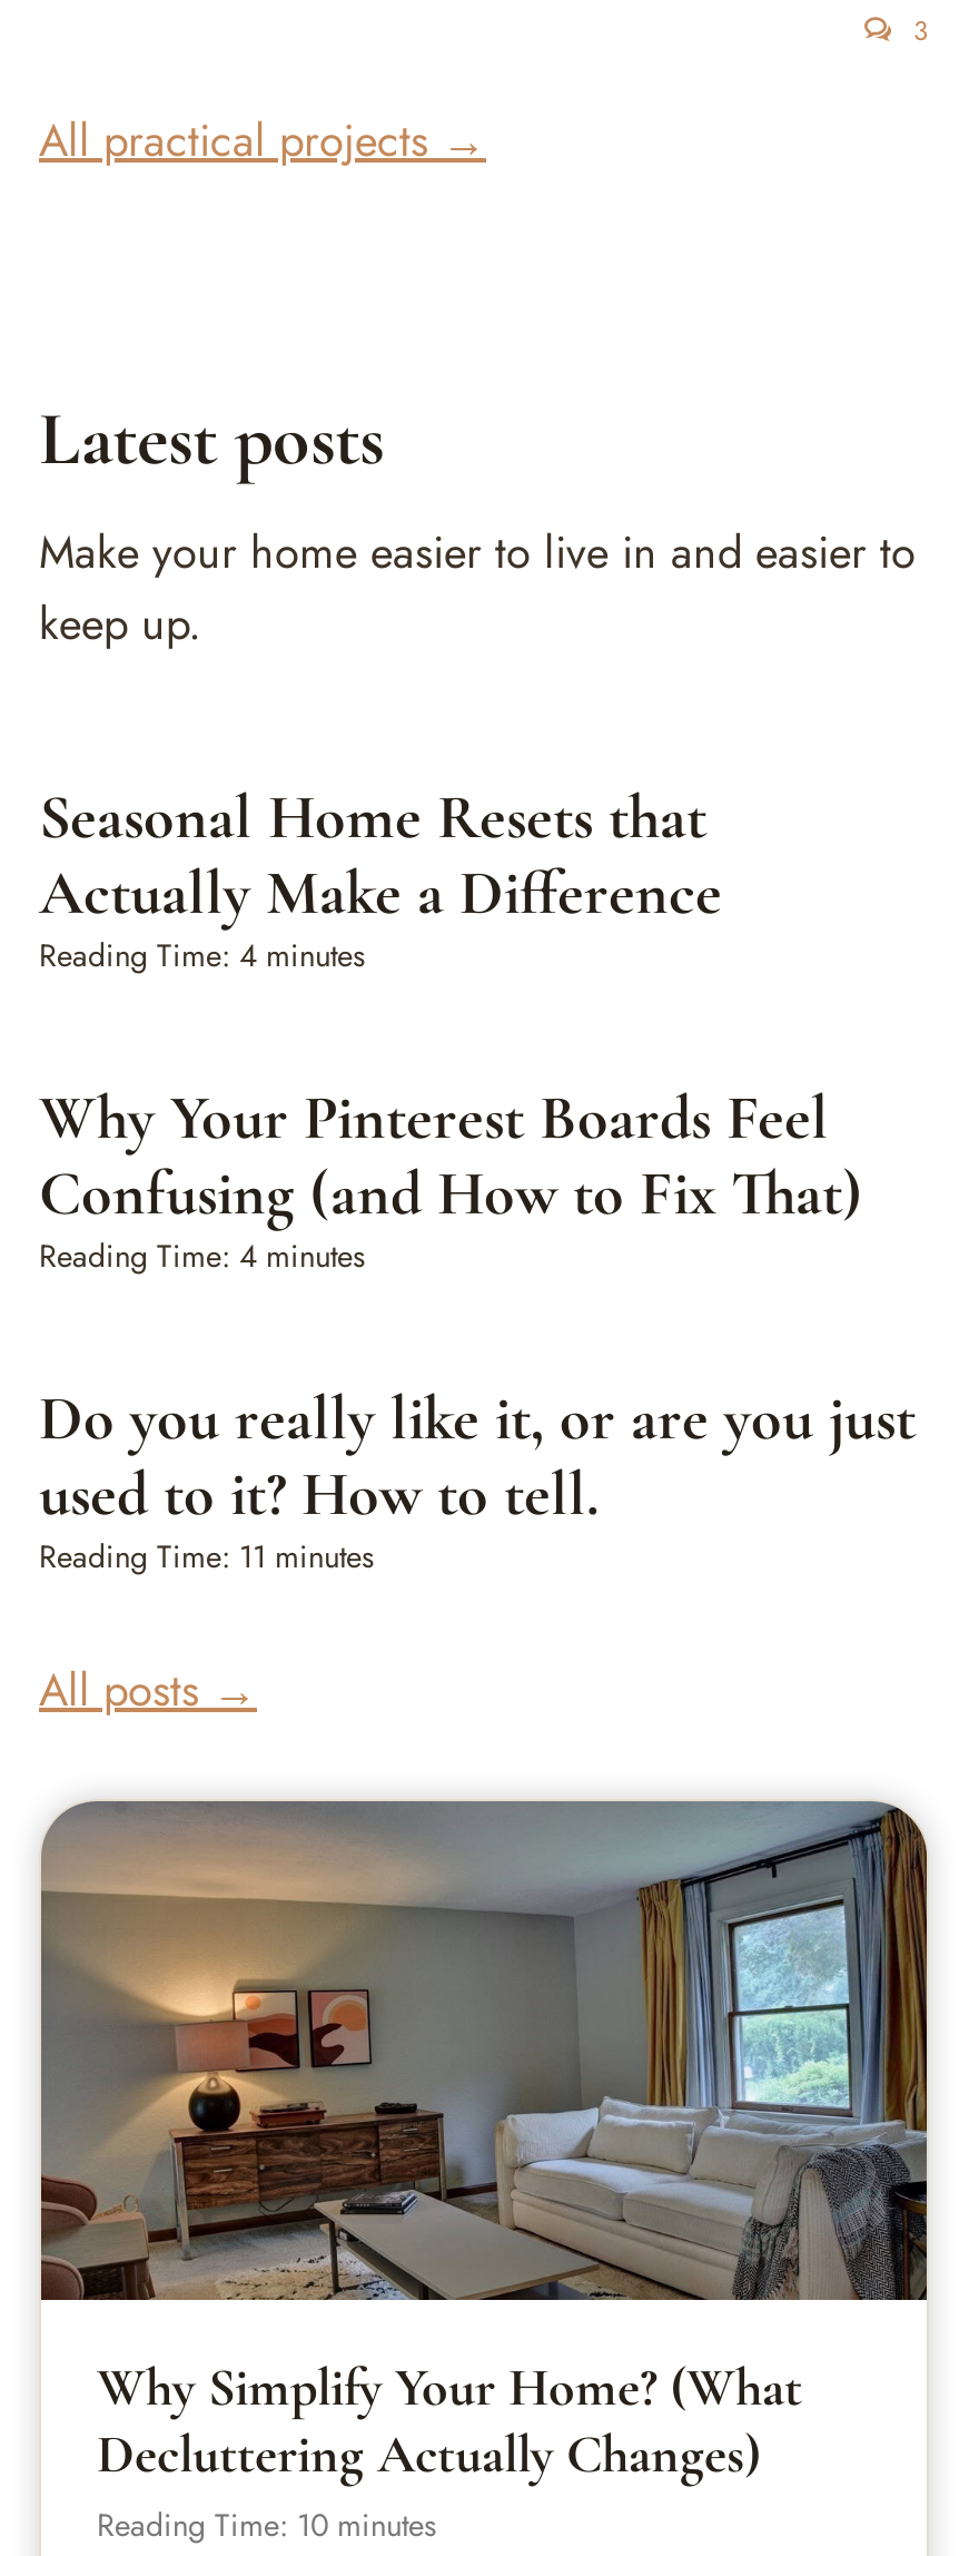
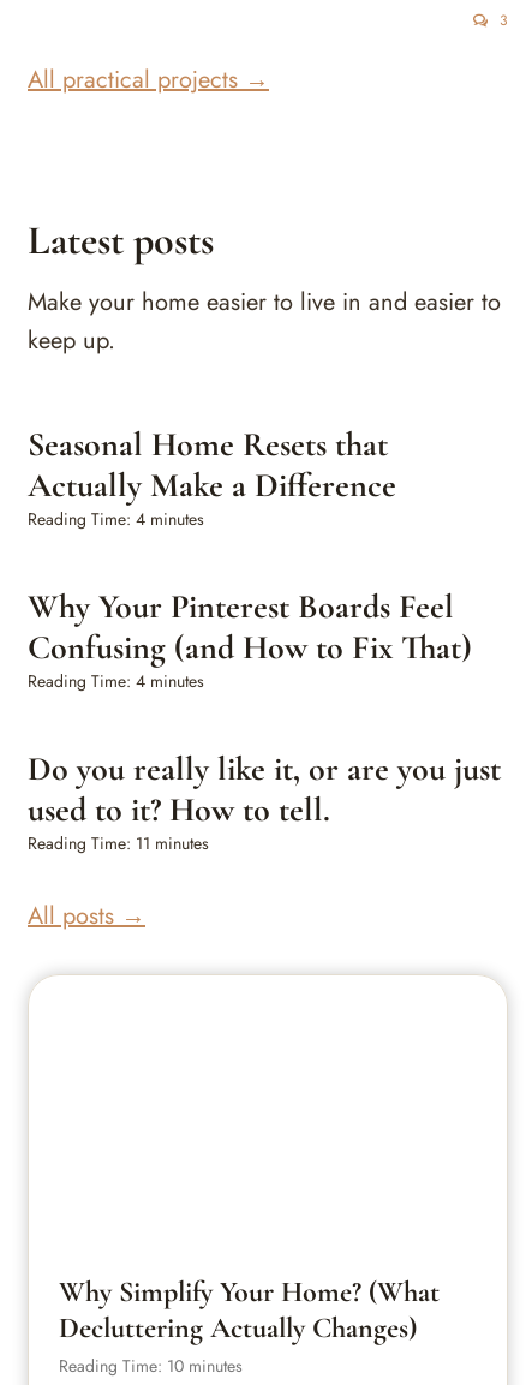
- [image]
